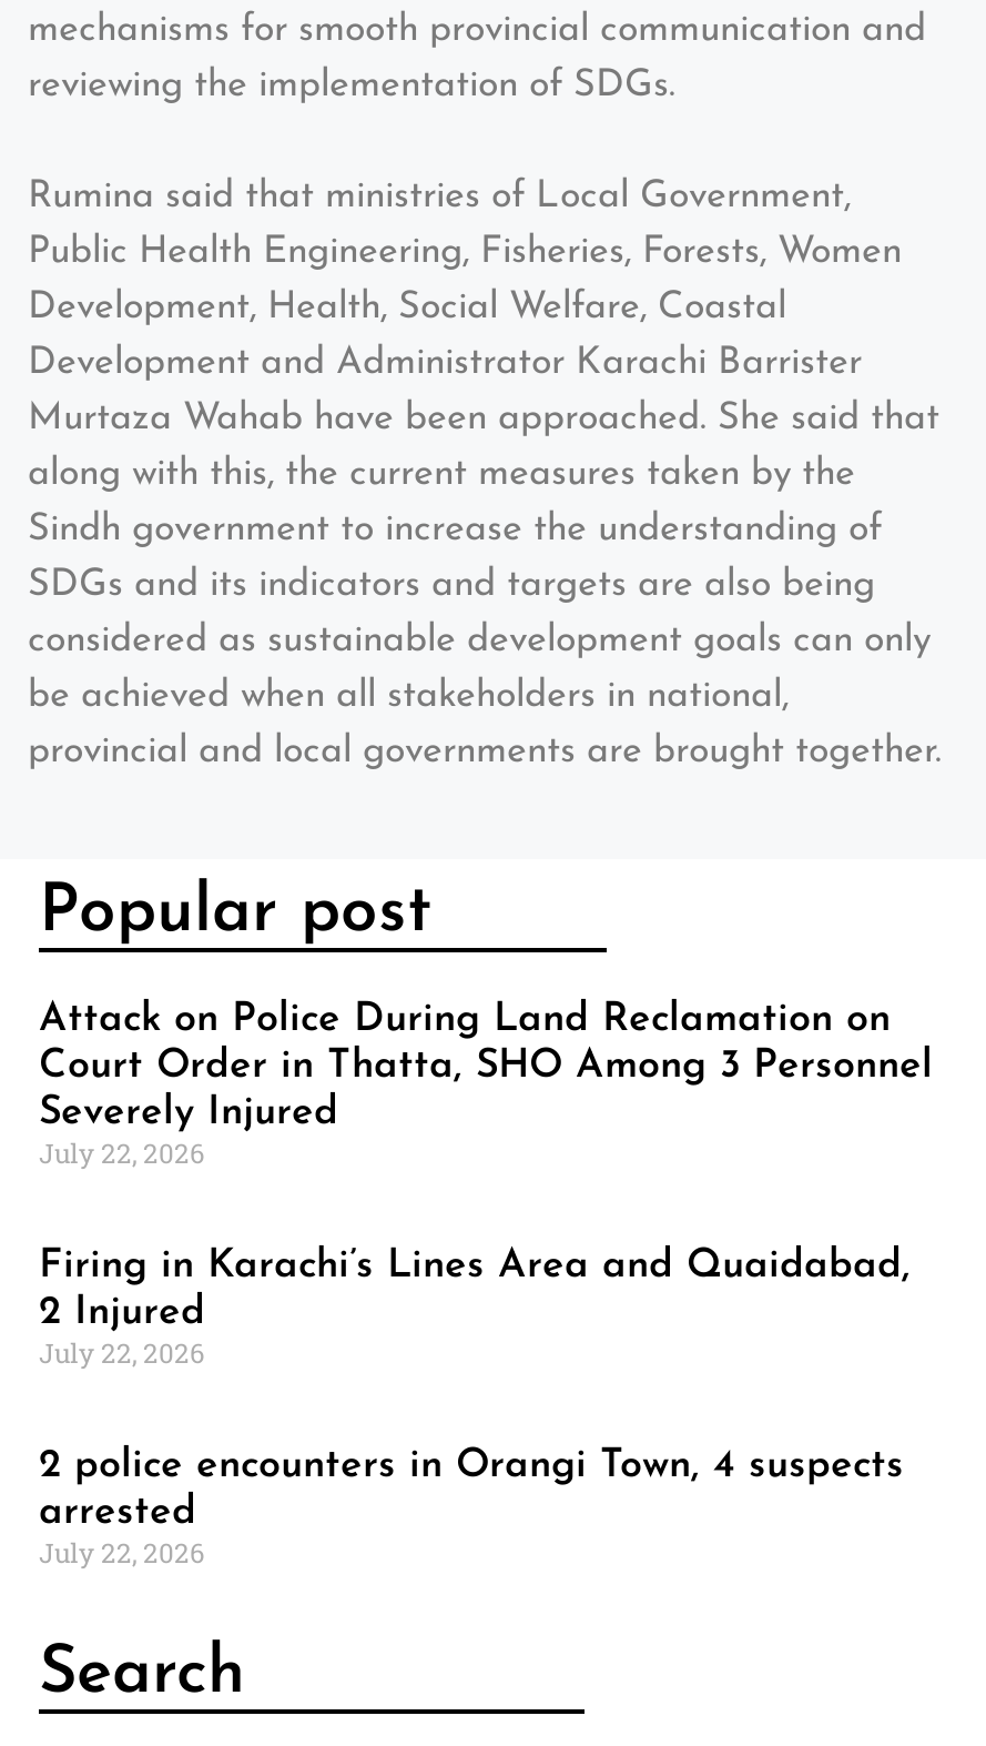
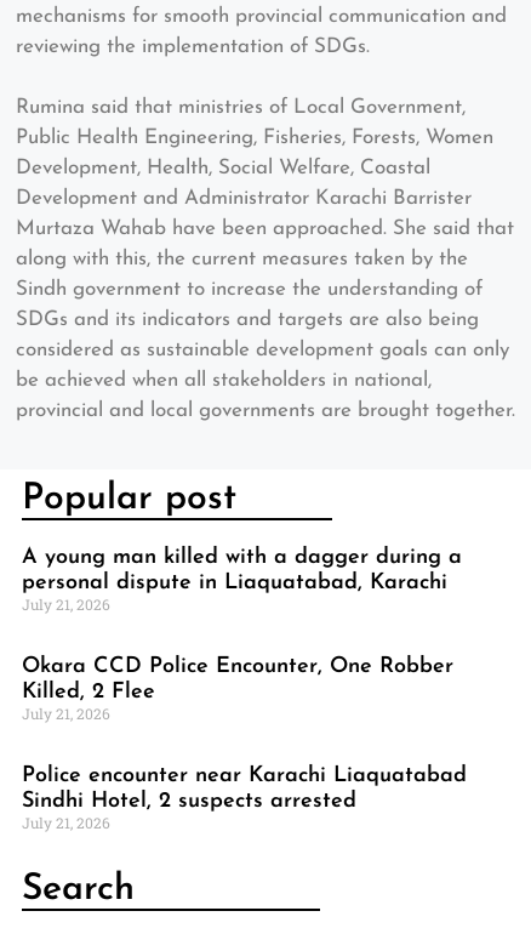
- Attack on Police During Land Reclamation on
- Court Order in Thatta, SHO Among 3 Personnel
- Severely Injured
- July 22, 2026
+ A young man killed with a dagger during a
+ personal dispute in Liaquatabad, Karachi
+ July 21, 2026

- Firing in Karachi’s Lines Area and Quaidabad,
- 2 Injured
- July 22, 2026
+ Okara CCD Police Encounter, One Robber
+ Killed, 2 Flee
+ July 21, 2026

- 2 police encounters in Orangi Town, 4 suspects
- arrested
- July 22, 2026
+ Police encounter near Karachi Liaquatabad
+ Sindhi Hotel, 2 suspects arrested
+ July 21, 2026
